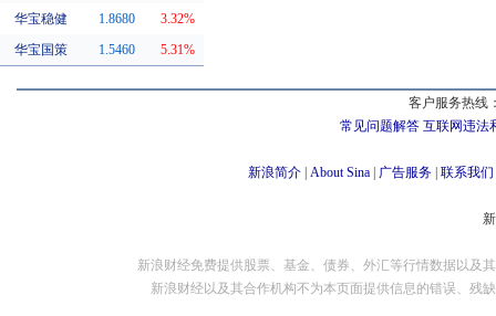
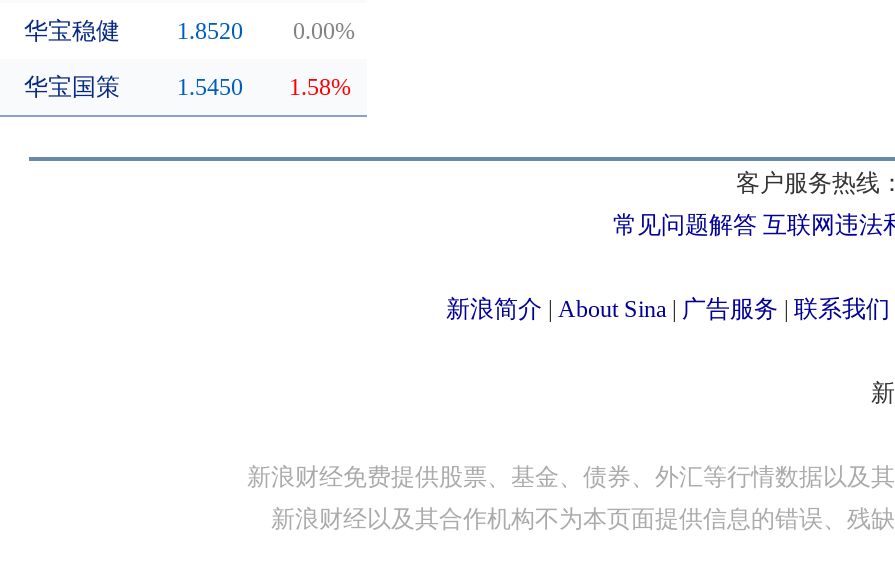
- 1.8680
+ 1.8520

- 3.32%
+ 0.00%

- 1.5460
+ 1.5450

- 5.31%
+ 1.58%
